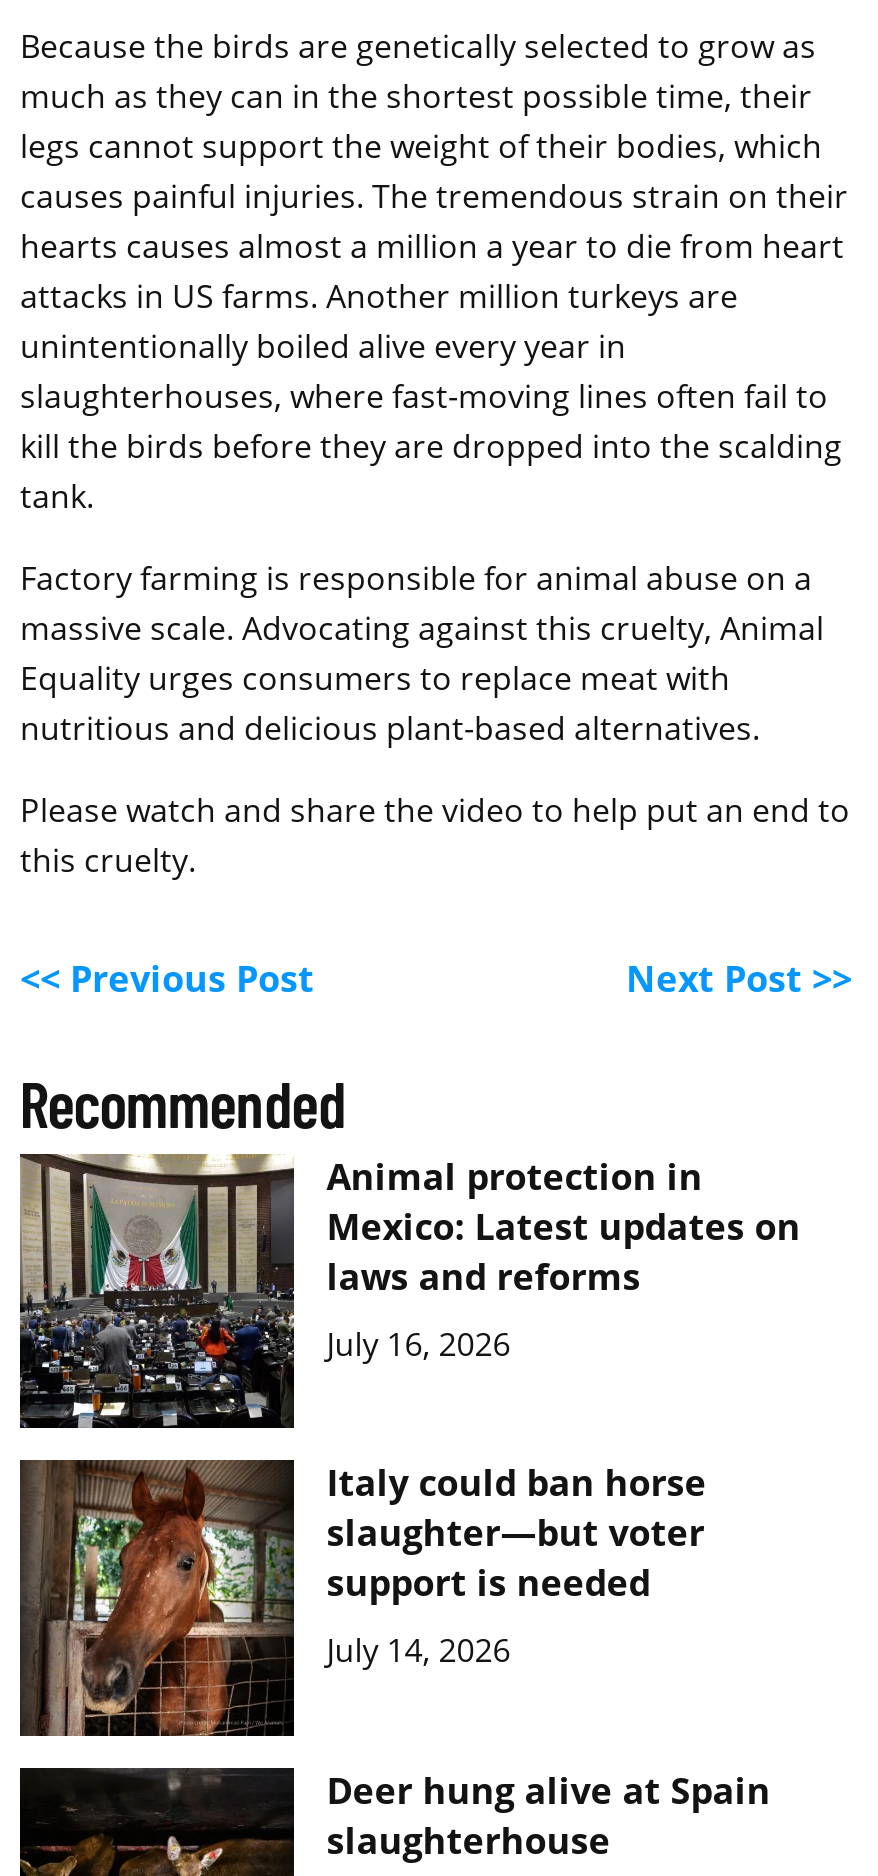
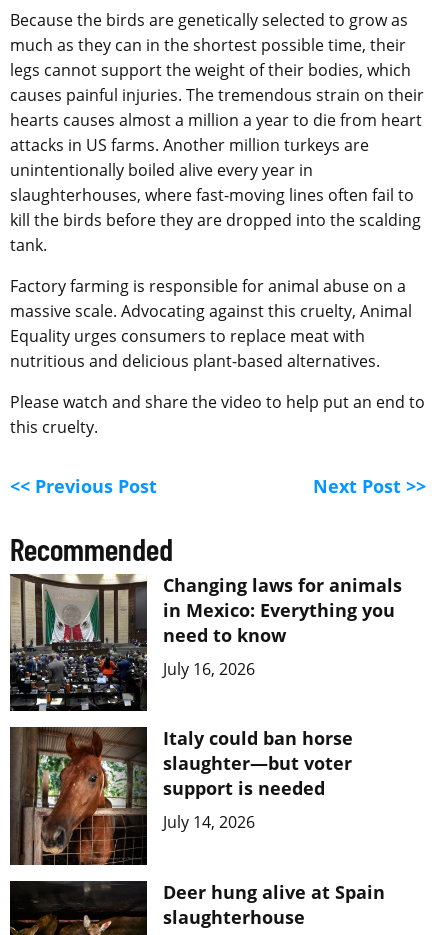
- Animal protection in
- Mexico: Latest updates on
- laws and reforms
+ Changing laws for animals
+ in Mexico: Everything you
+ need to know
